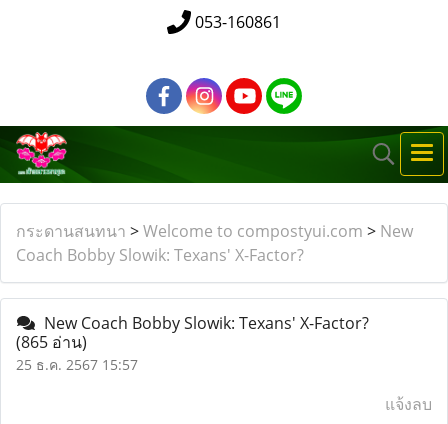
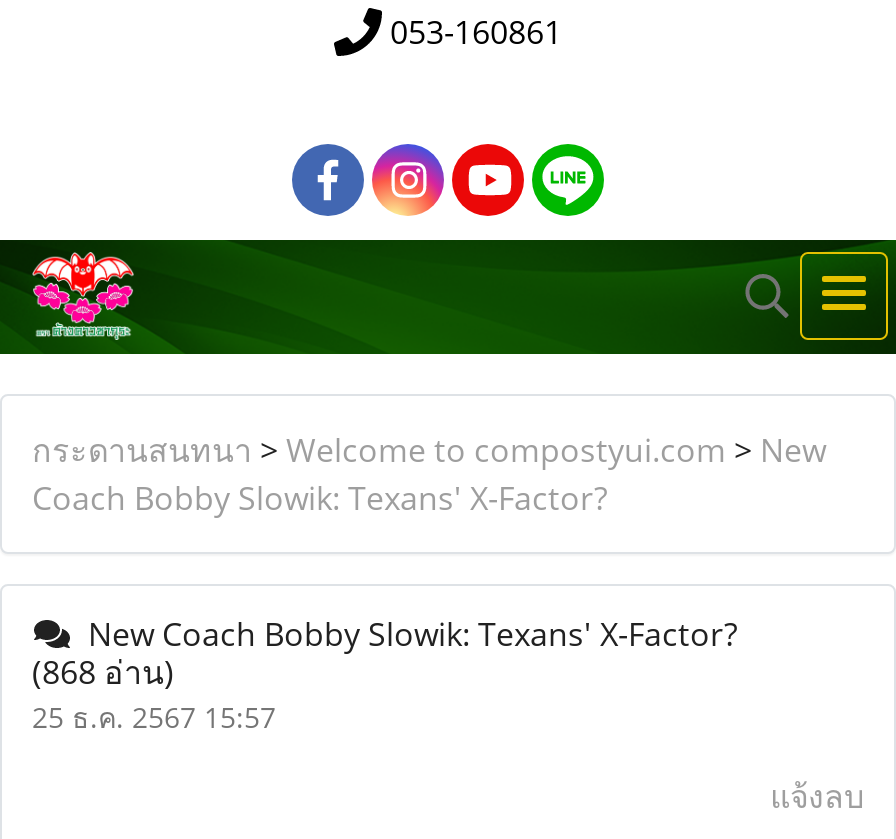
- (865 อ่าน)
+ (868 อ่าน)
